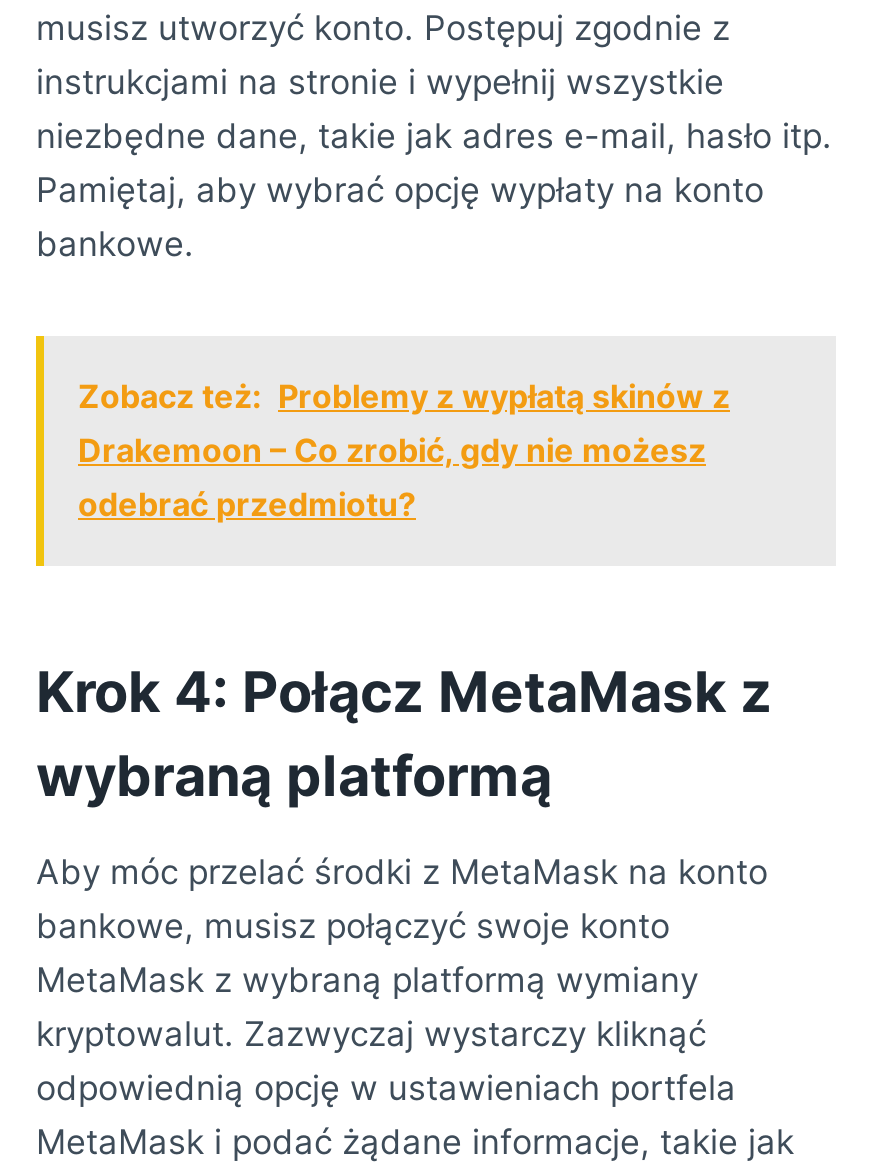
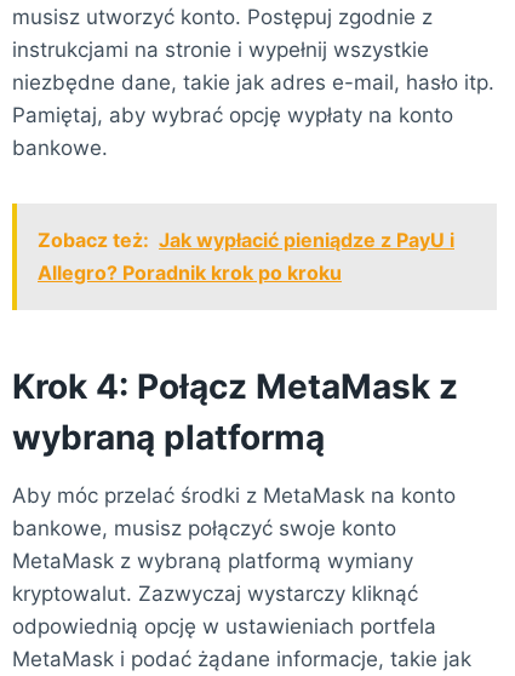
- Zobacz też: Problemy z wypłatą skinów z
- Drakemoon – Co zrobić, gdy nie możesz
- odebrać przedmiotu?
+ Zobacz też: Jak wypłacić pieniądze z PayU i
+ Allegro? Poradnik krok po kroku
